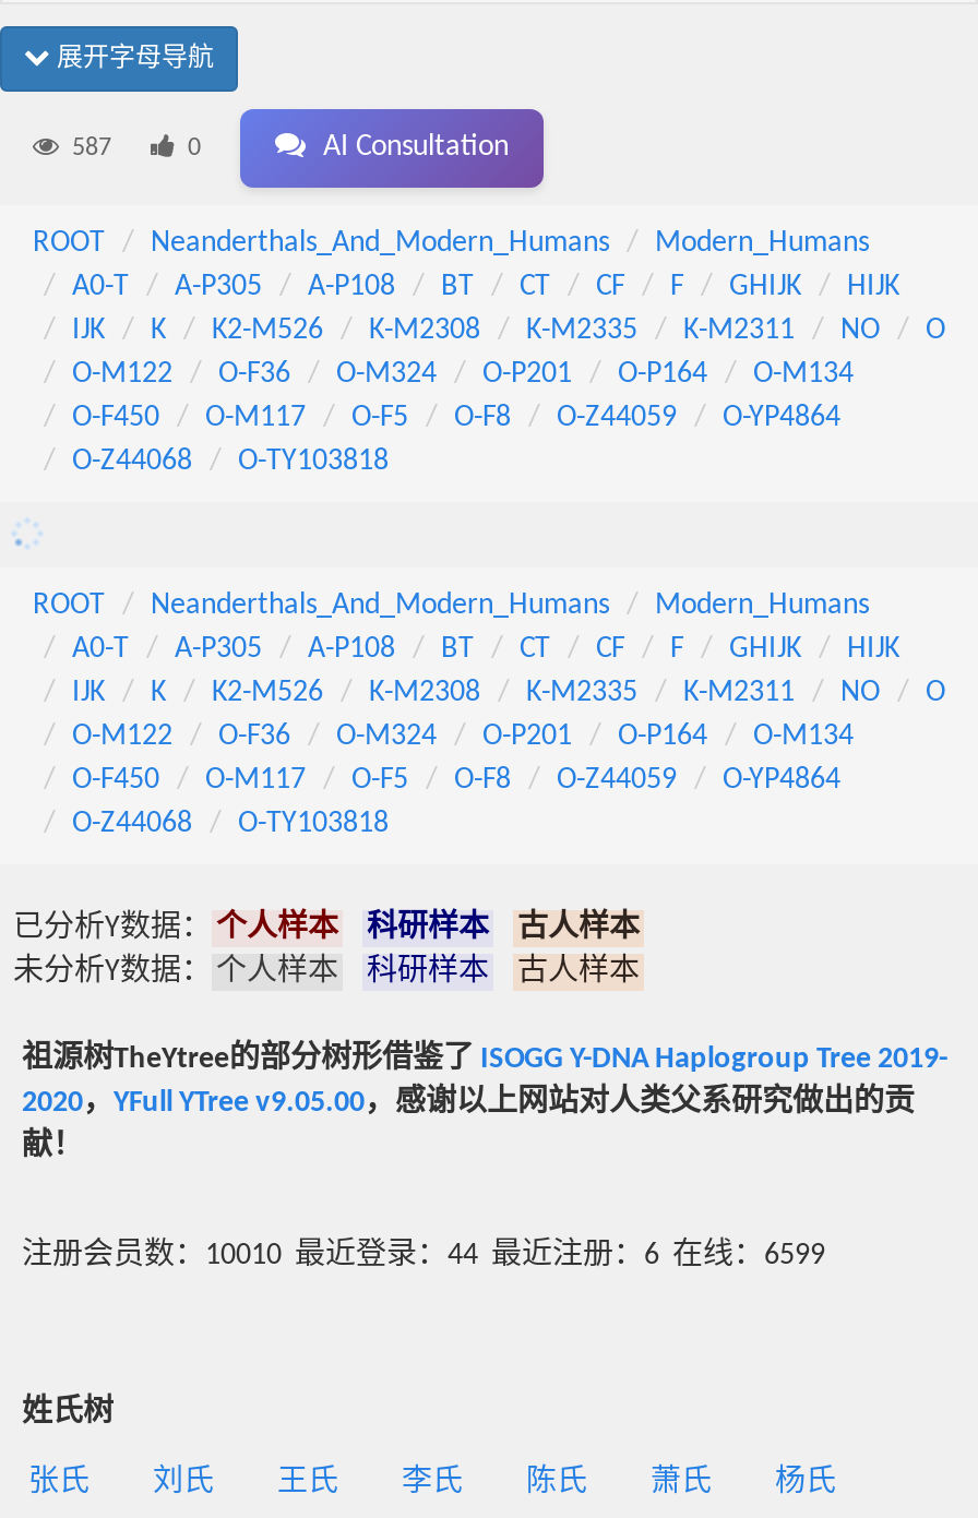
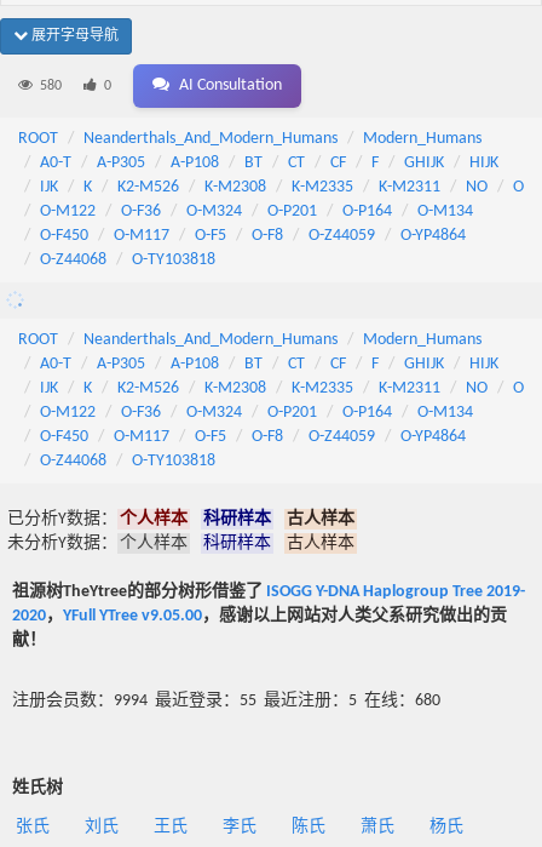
- 587
+ 580

- 注册会员数：10010 最近登录：44 最近注册：6 在线：6599
+ 注册会员数：9994 最近登录：55 最近注册：5 在线：680
